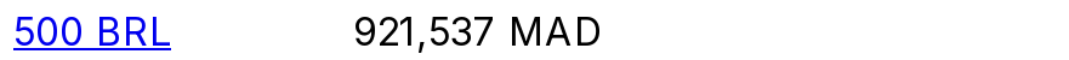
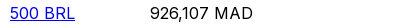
- 921,537 MAD
+ 926,107 MAD
